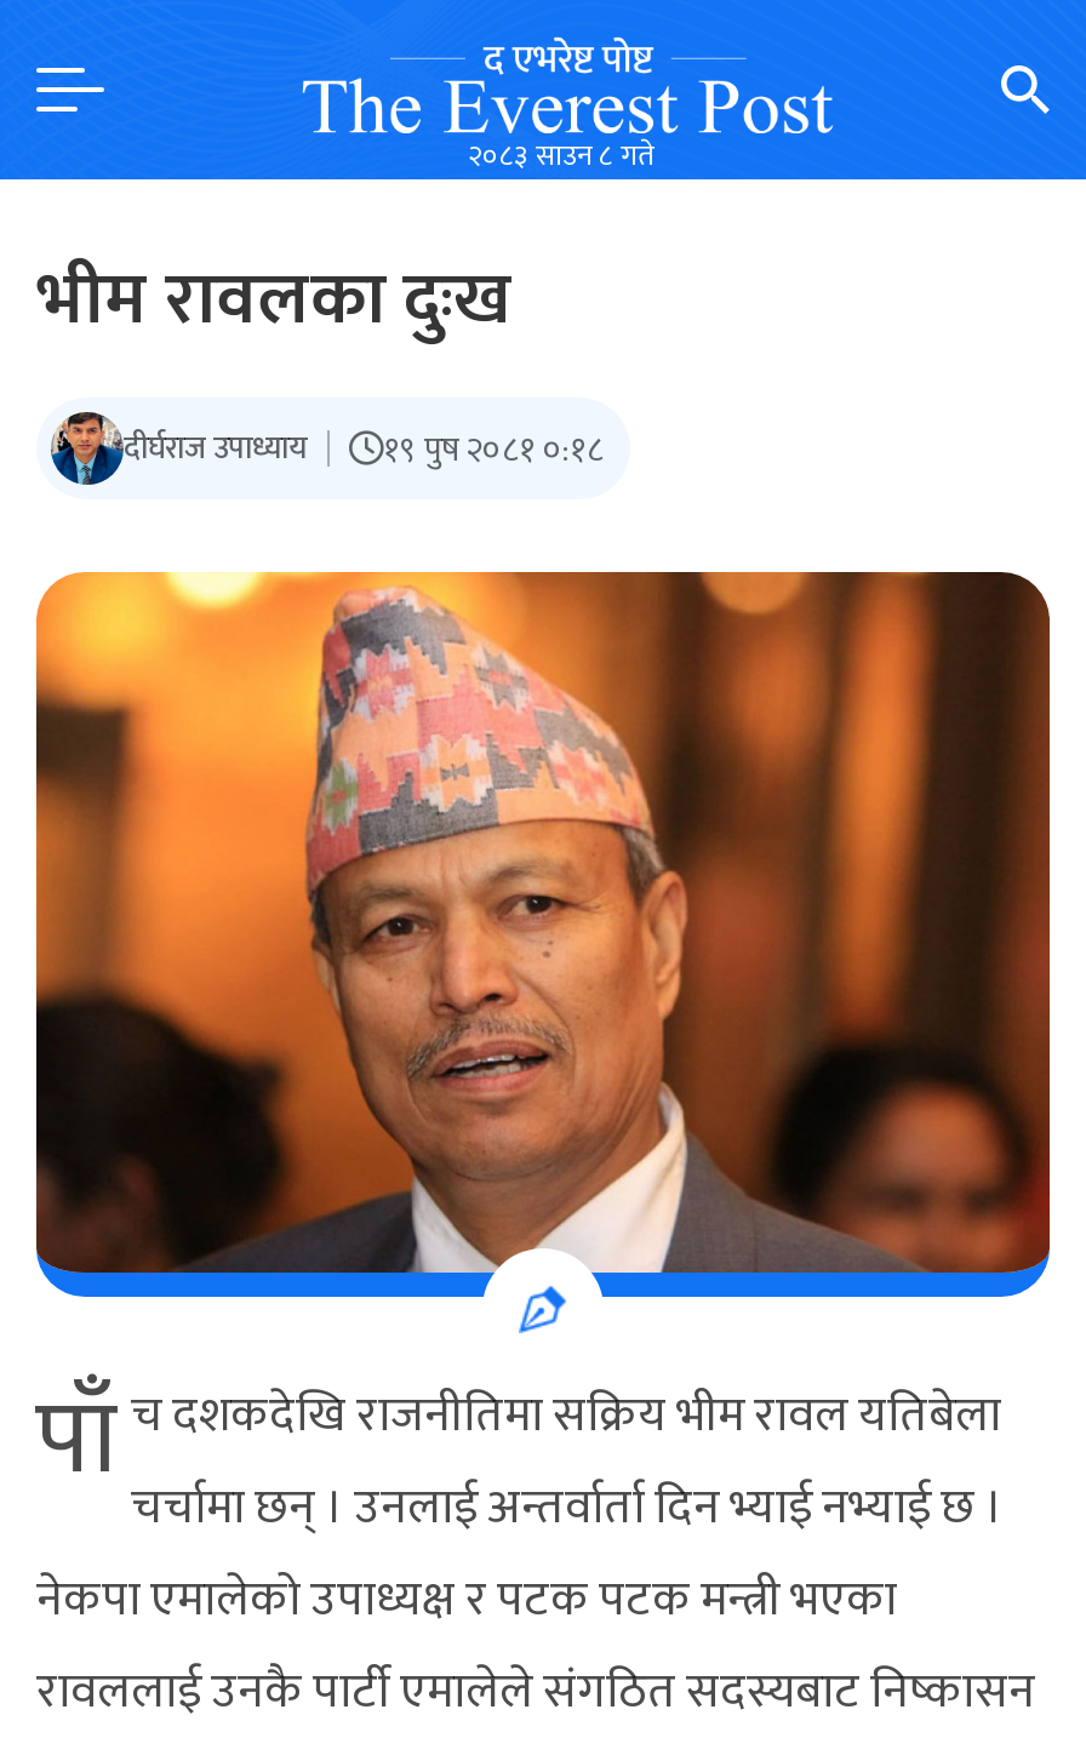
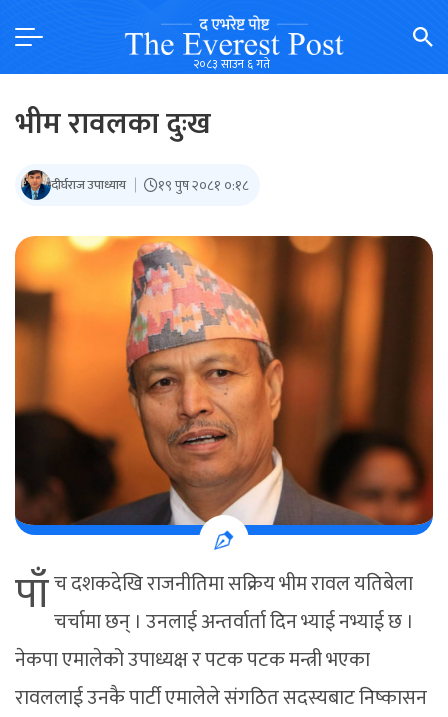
- २०८३ साउन ८ गते
+ २०८३ साउन ६ गते
